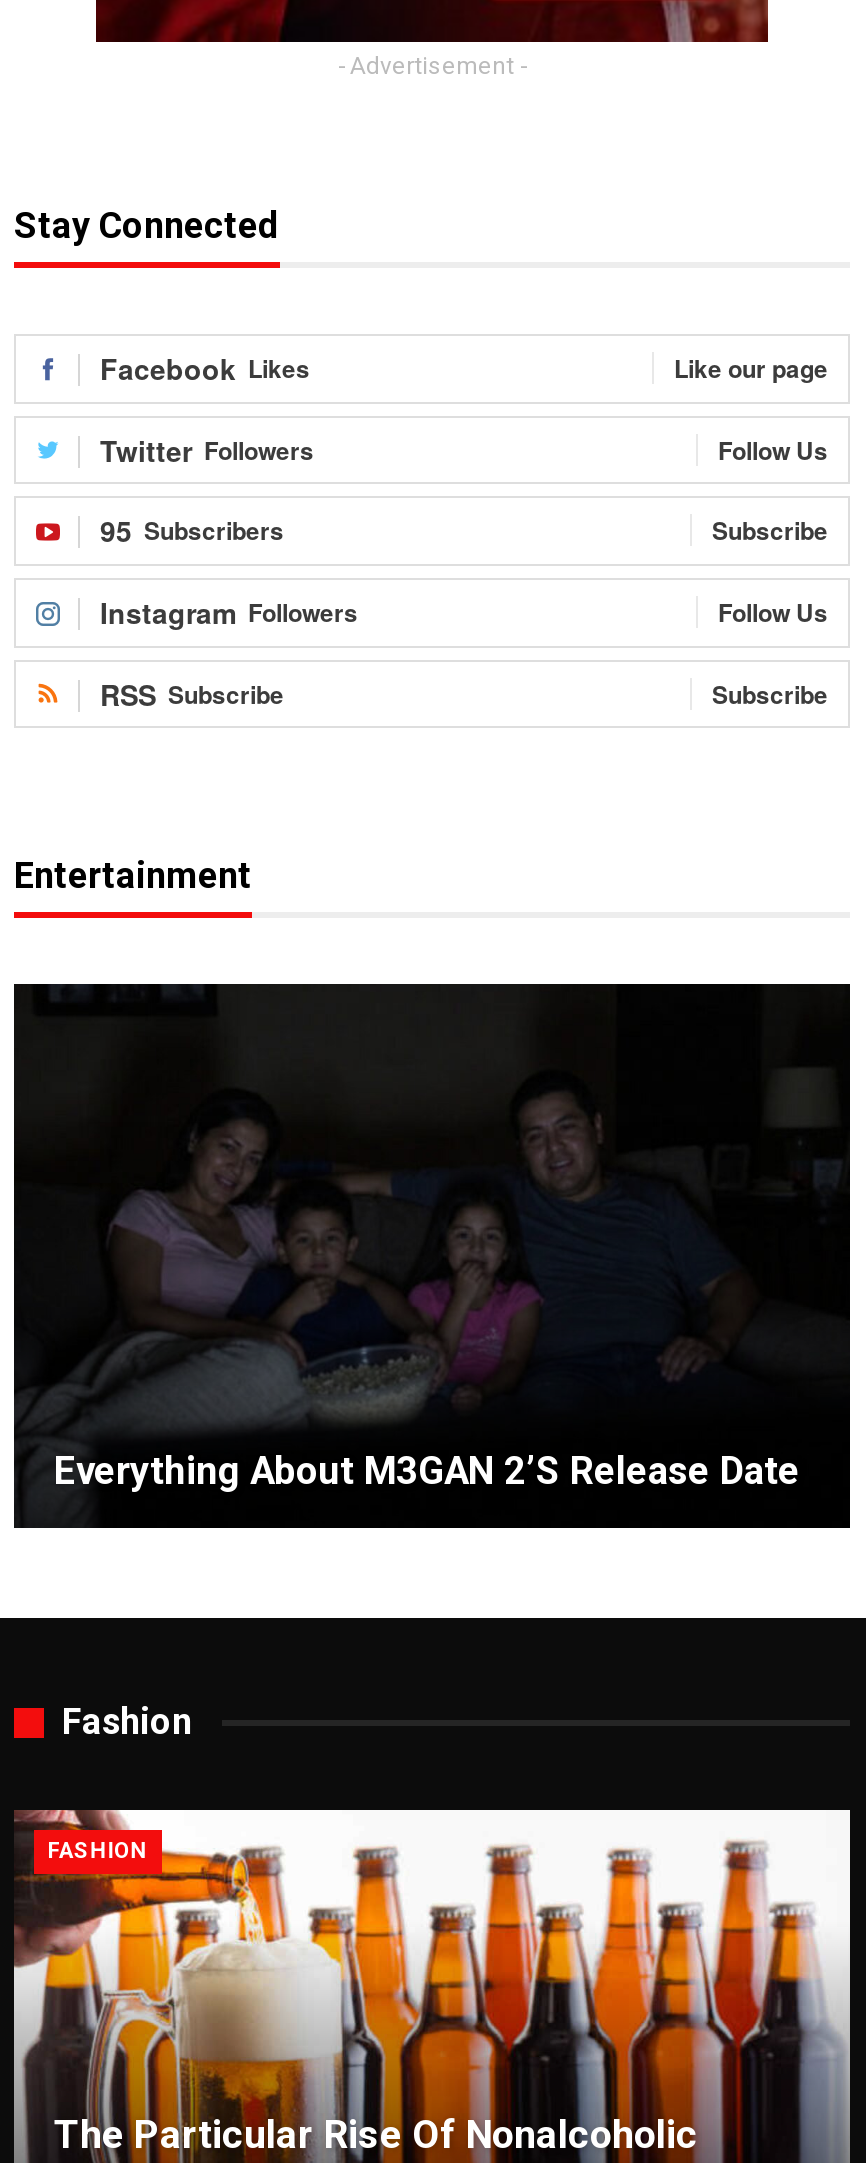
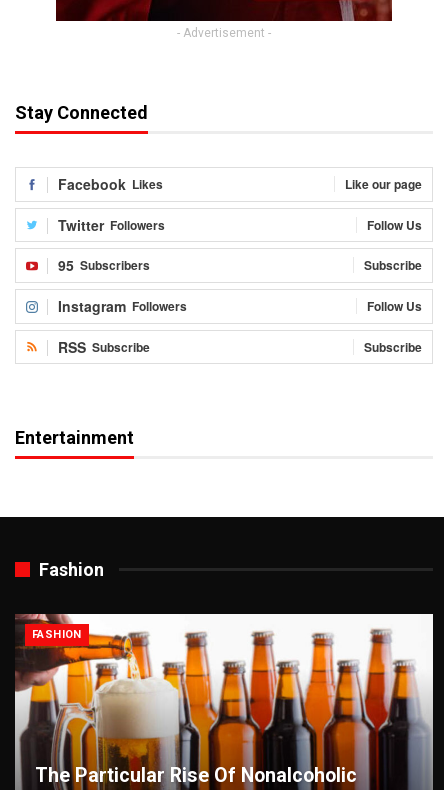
- [image]
- Everything About M3GAN 2’s Release Date
